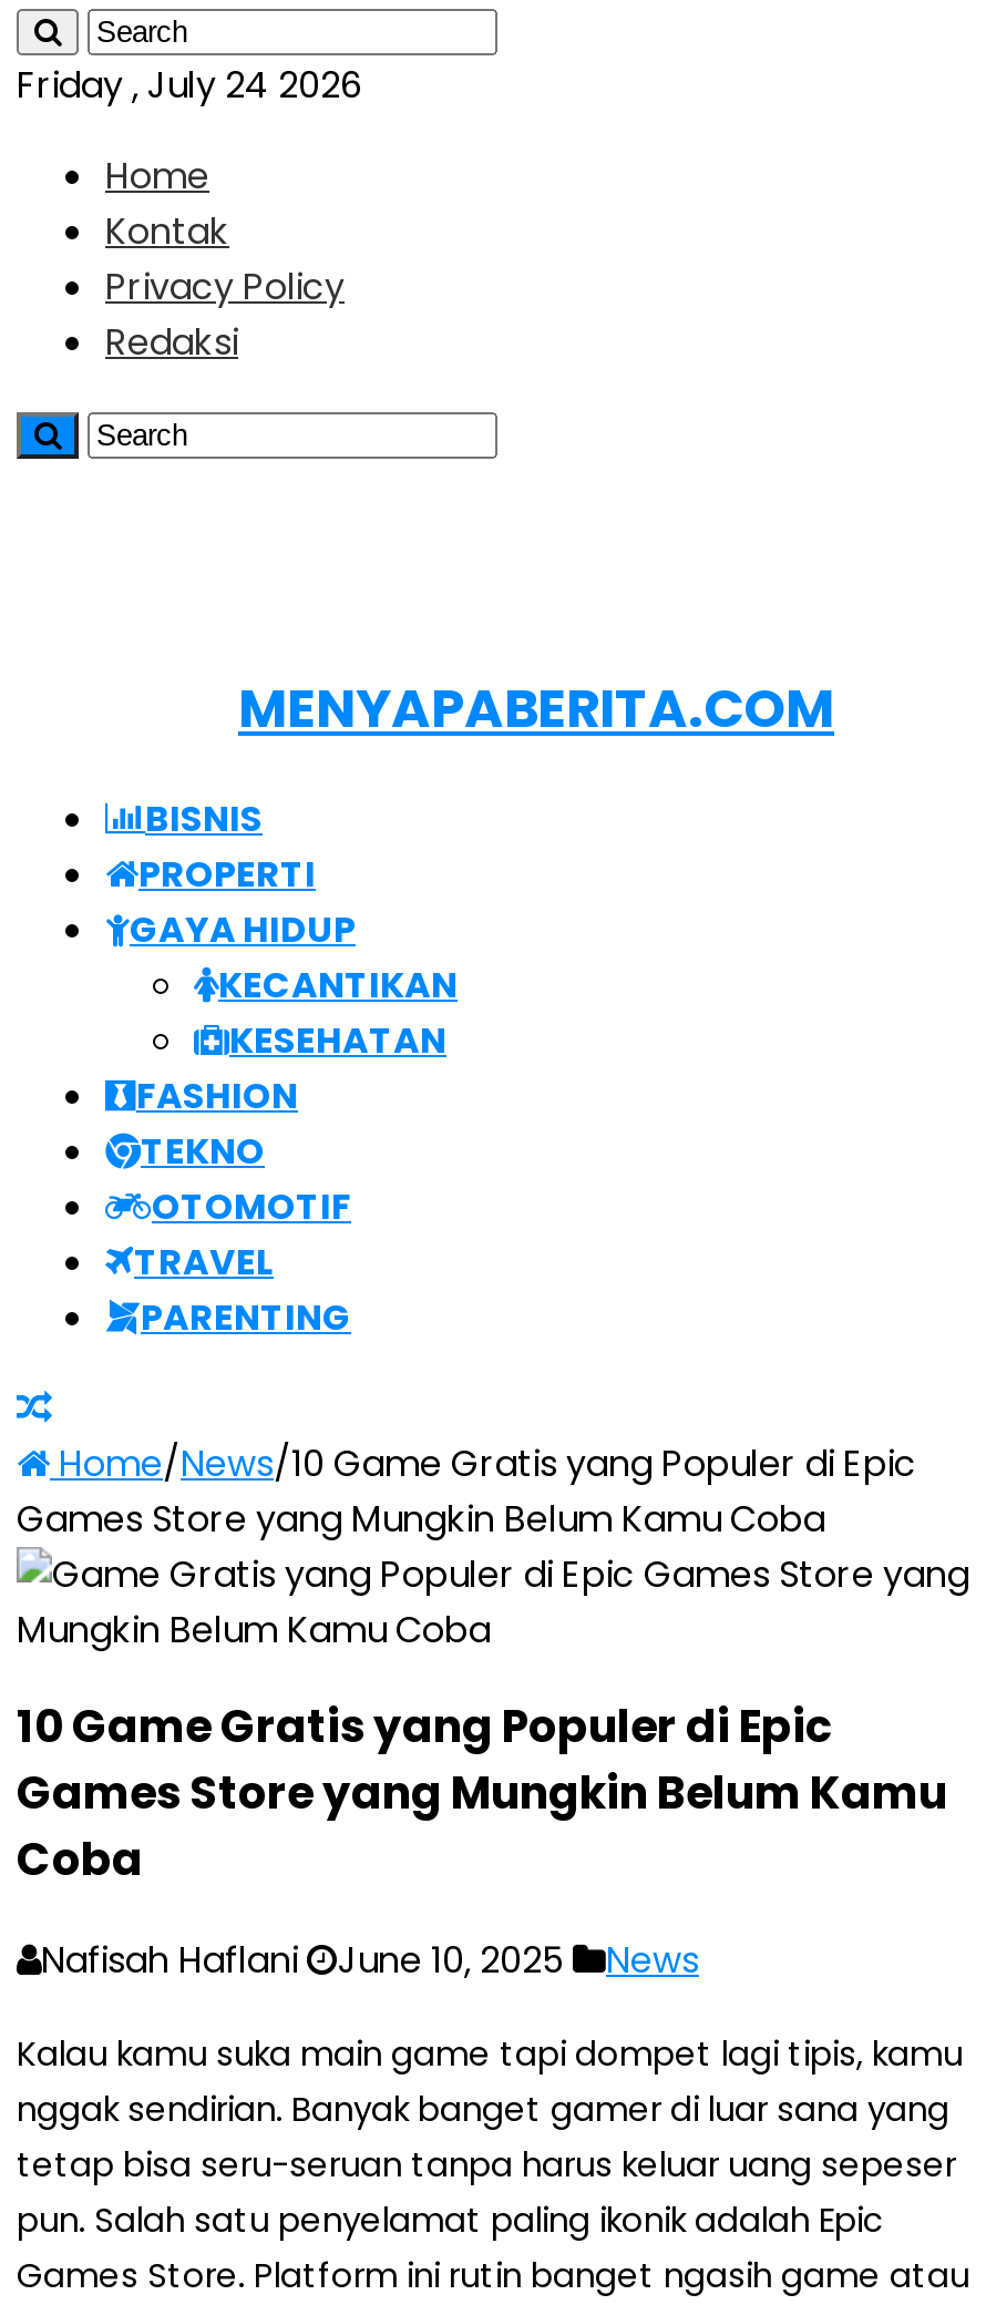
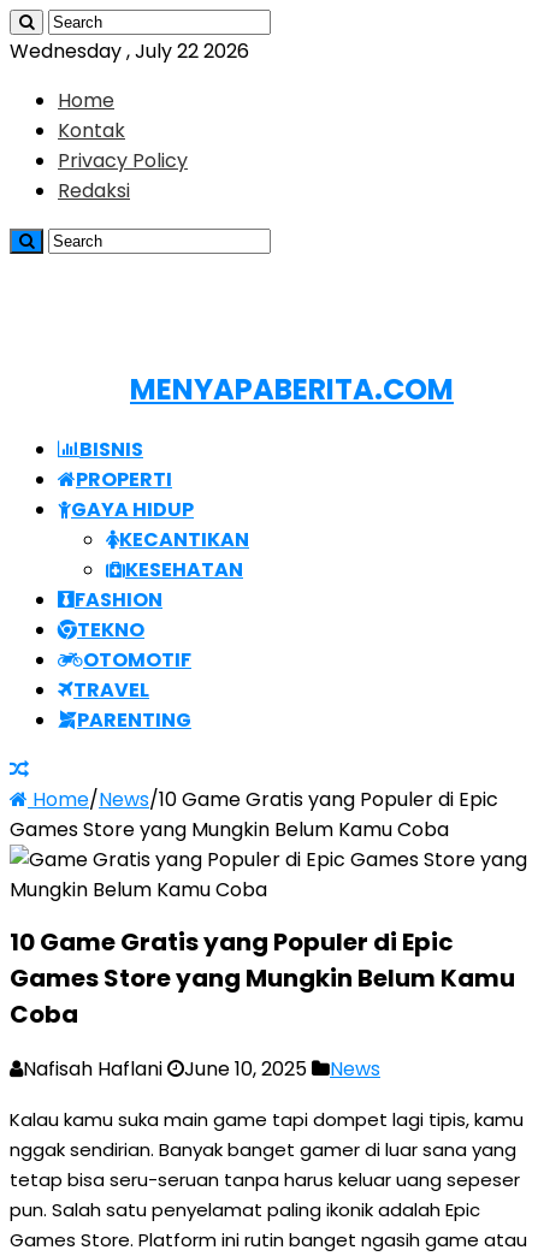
- Friday , July 24 2026
+ Wednesday , July 22 2026
